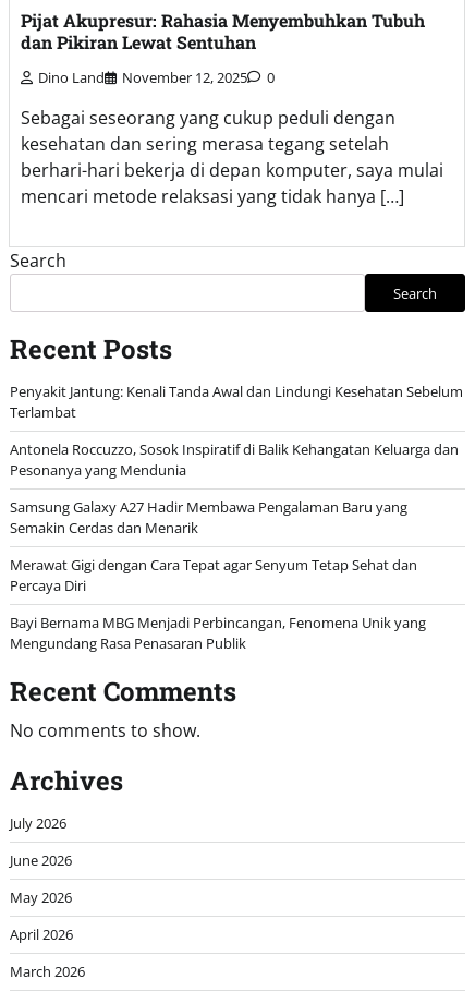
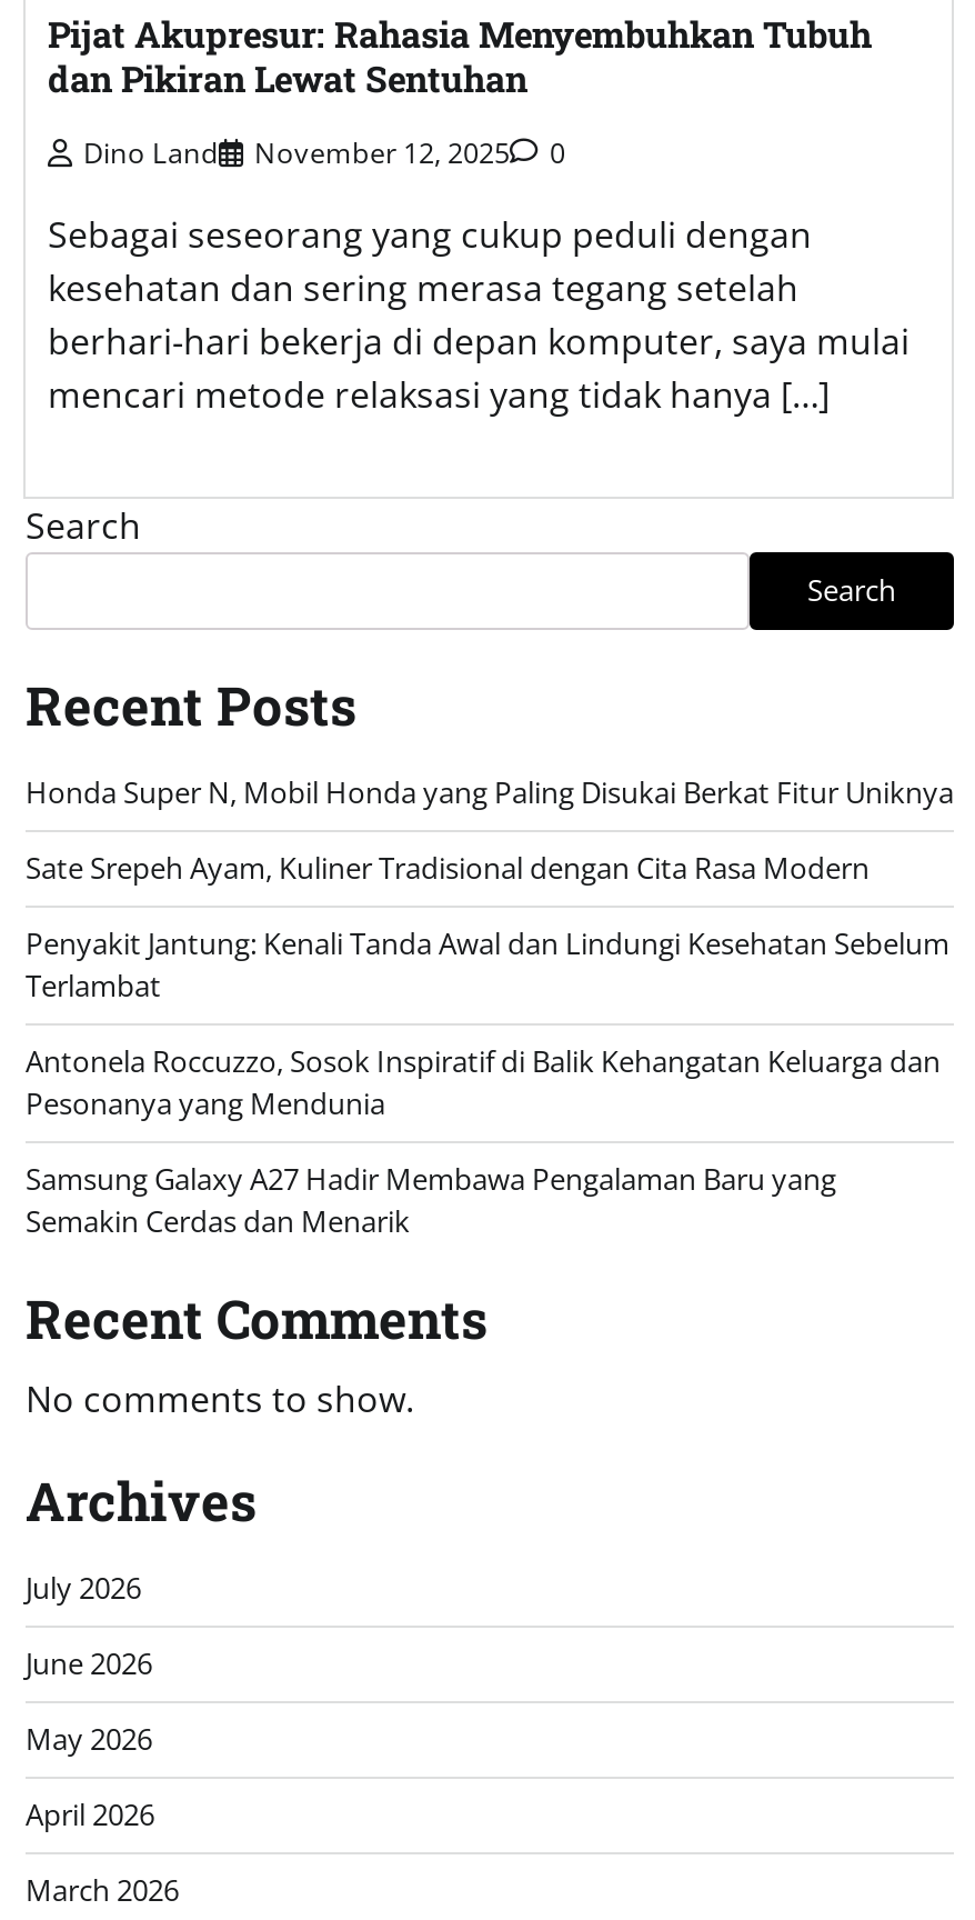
+ Honda Super N, Mobil Honda yang Paling Disukai Berkat Fitur Uniknya
+ Sate Srepeh Ayam, Kuliner Tradisional dengan Cita Rasa Modern

moved down: Penyakit Jantung: Kenali Tanda Awal dan Lindungi Kesehatan Sebelum | Terlambat | Antonela Roccuzzo, Sosok Inspiratif di Balik Kehangatan Keluarga dan | Pesonanya yang Mendunia | Samsung Galaxy A27 Hadir Membawa Pengalaman Baru yang | Semakin Cerdas dan Menarik

- Merawat Gigi dengan Cara Tepat agar Senyum Tetap Sehat dan
- Percaya Diri
- Bayi Bernama MBG Menjadi Perbincangan, Fenomena Unik yang
- Mengundang Rasa Penasaran Publik
